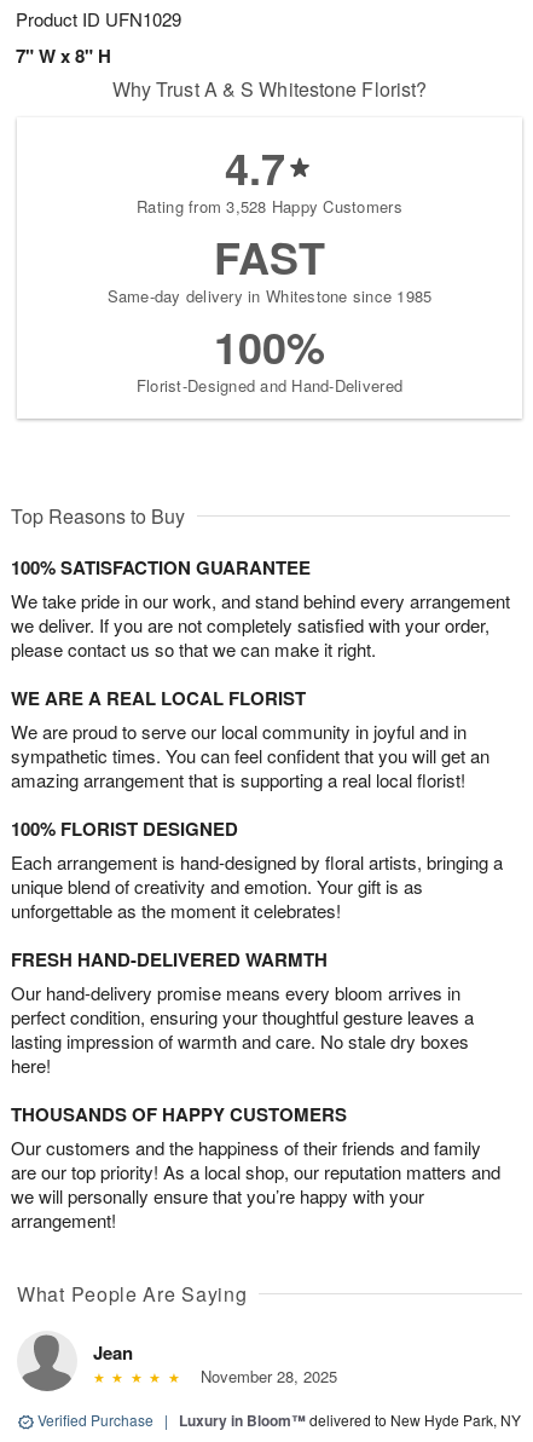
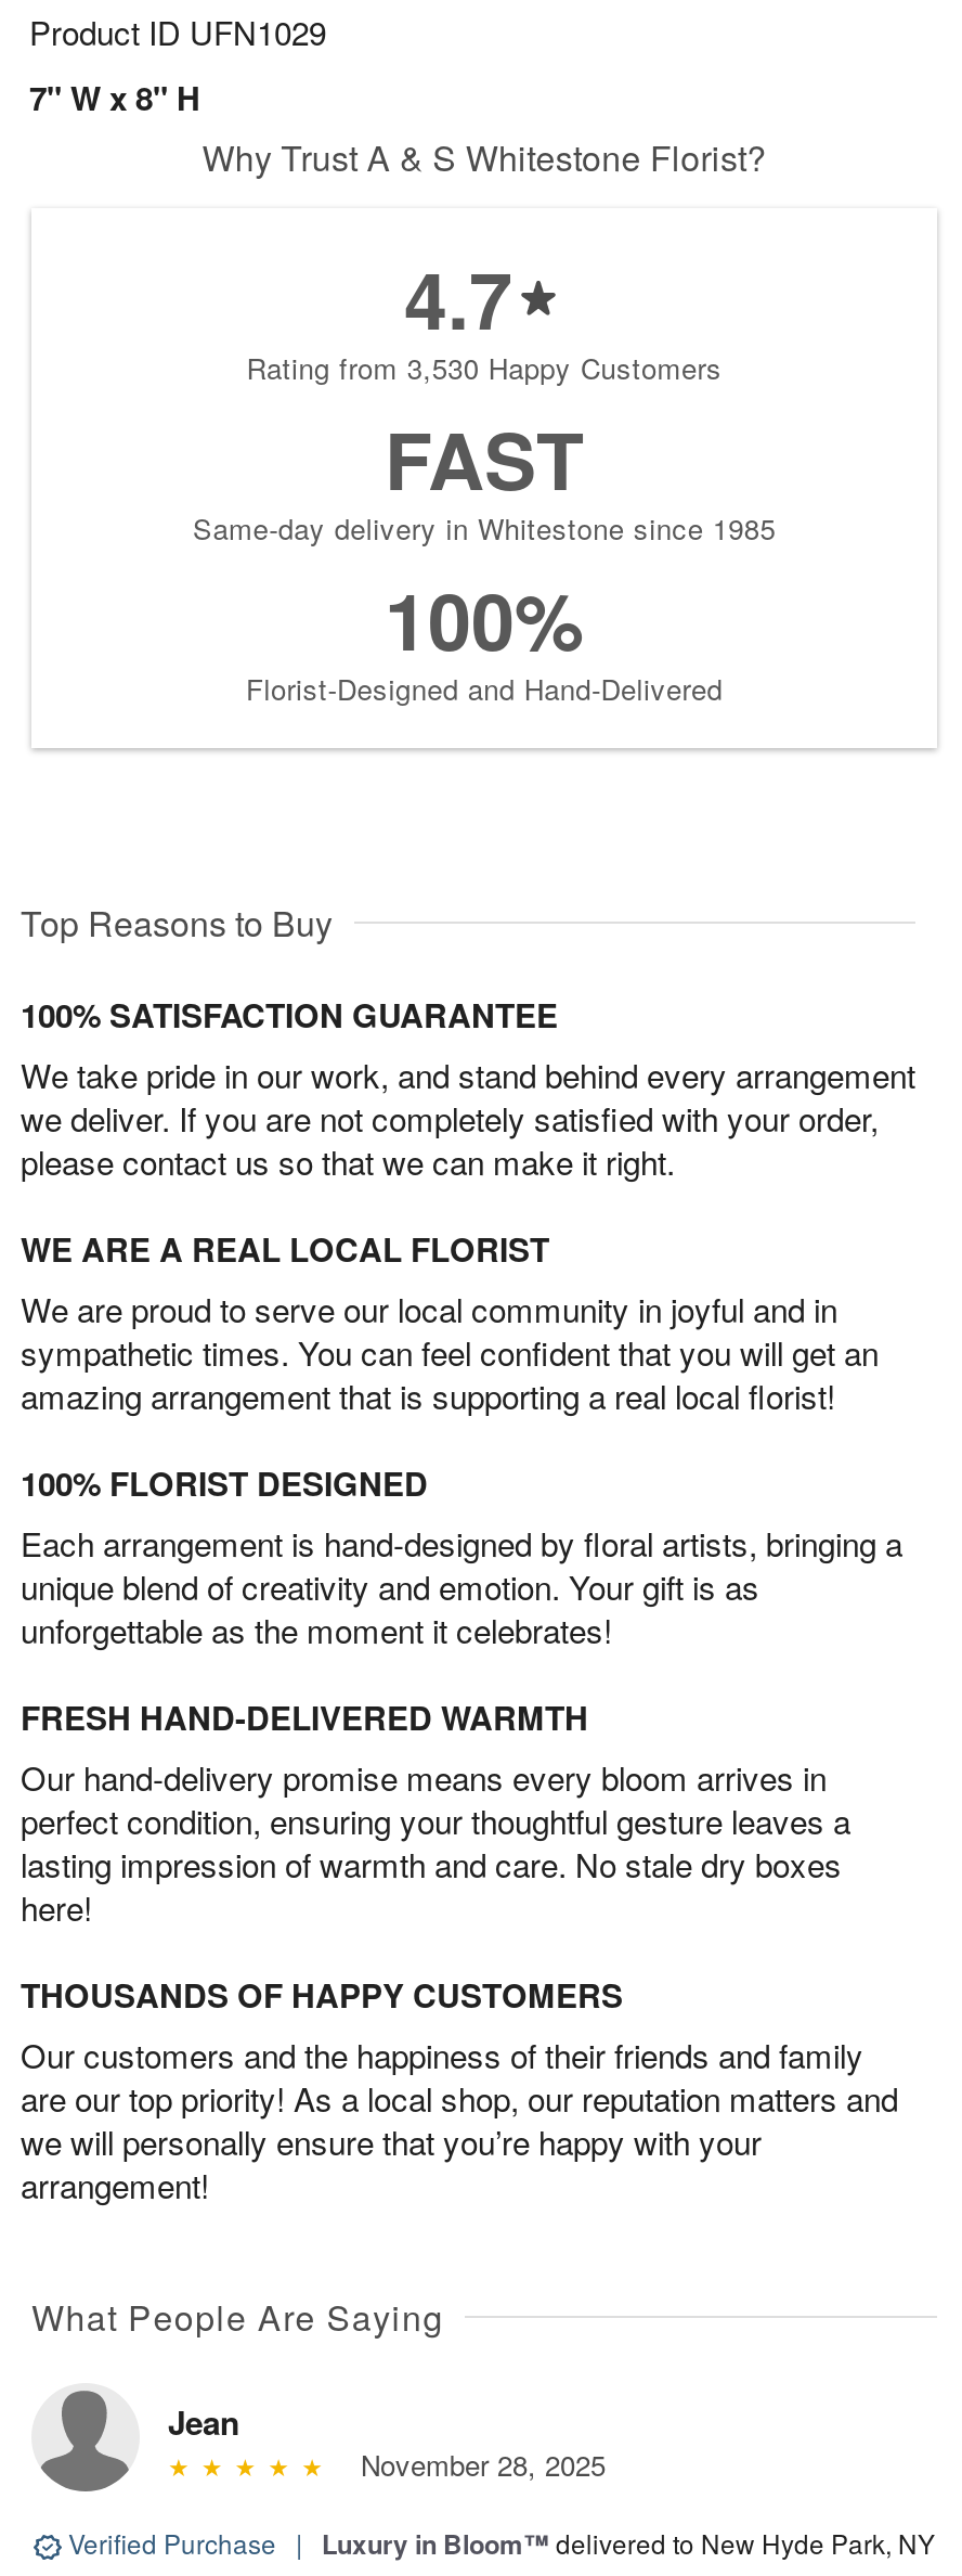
- Rating from 3,528 Happy Customers
+ Rating from 3,530 Happy Customers
